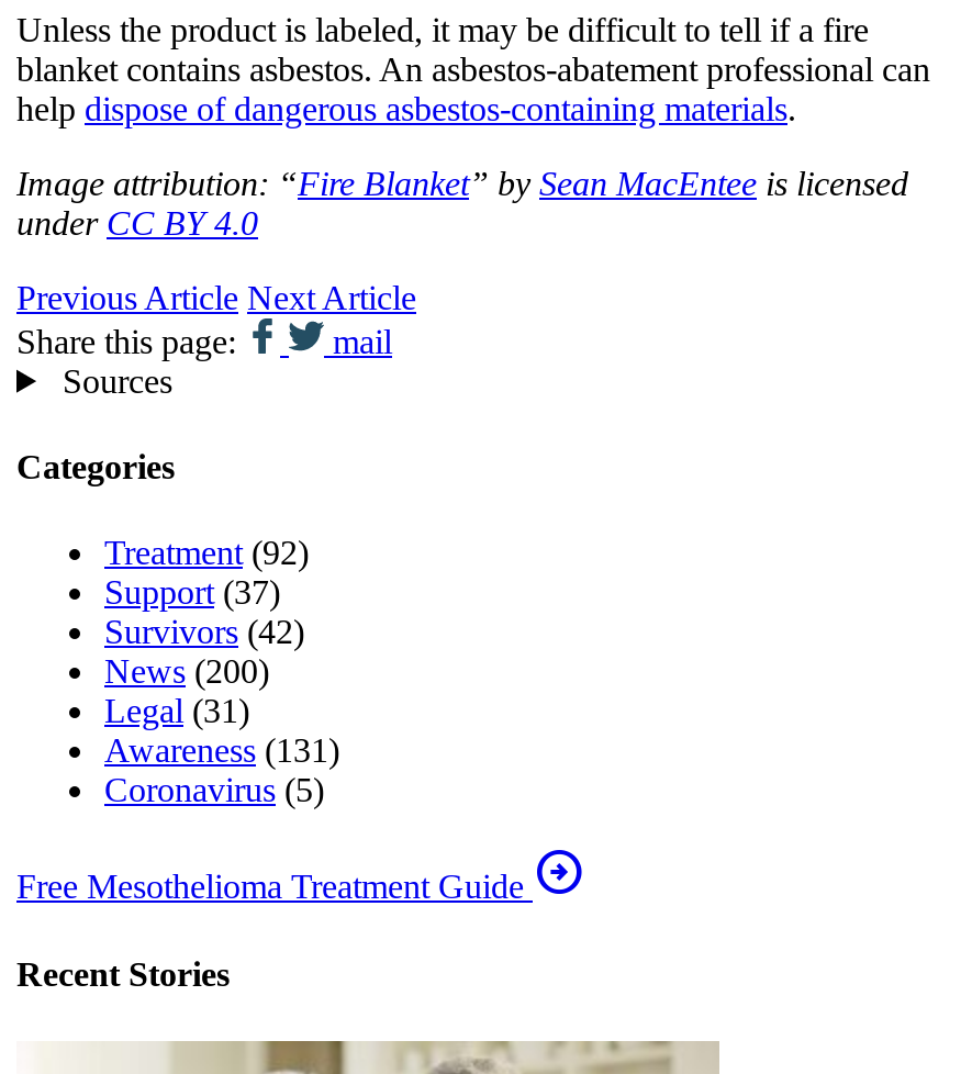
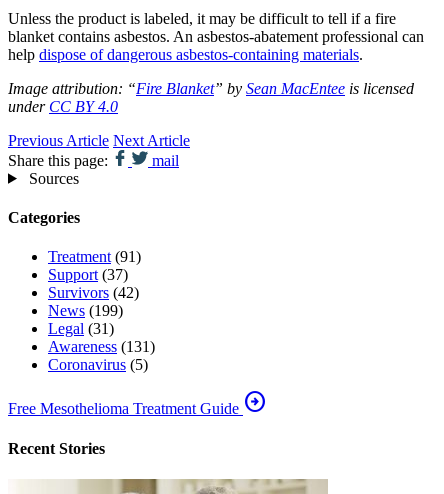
- Treatment (92)
+ Treatment (91)

- News (200)
+ News (199)
